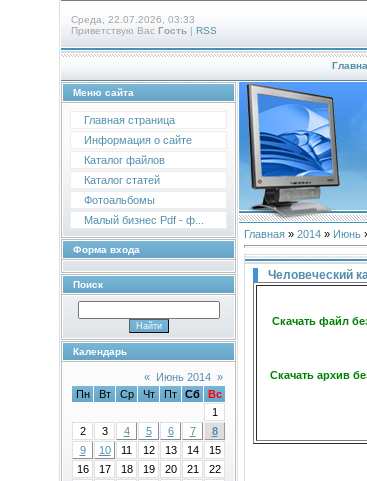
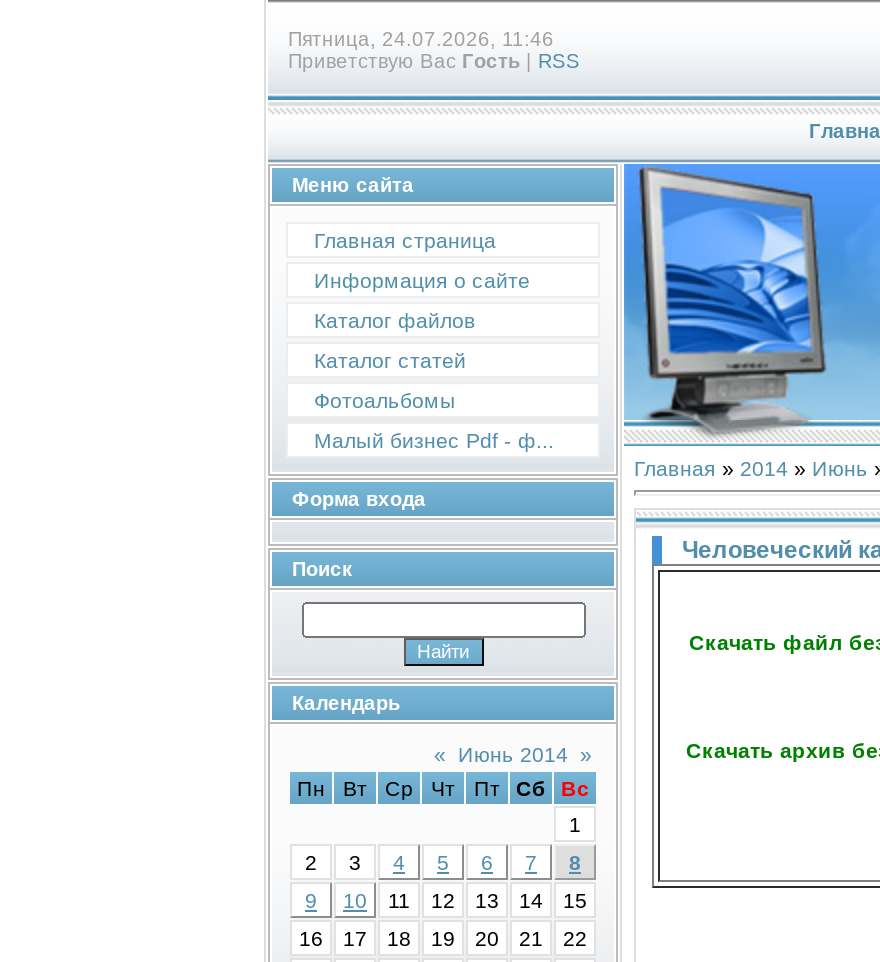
- Среда, 22.07.2026, 03:33
+ Пятница, 24.07.2026, 11:46
